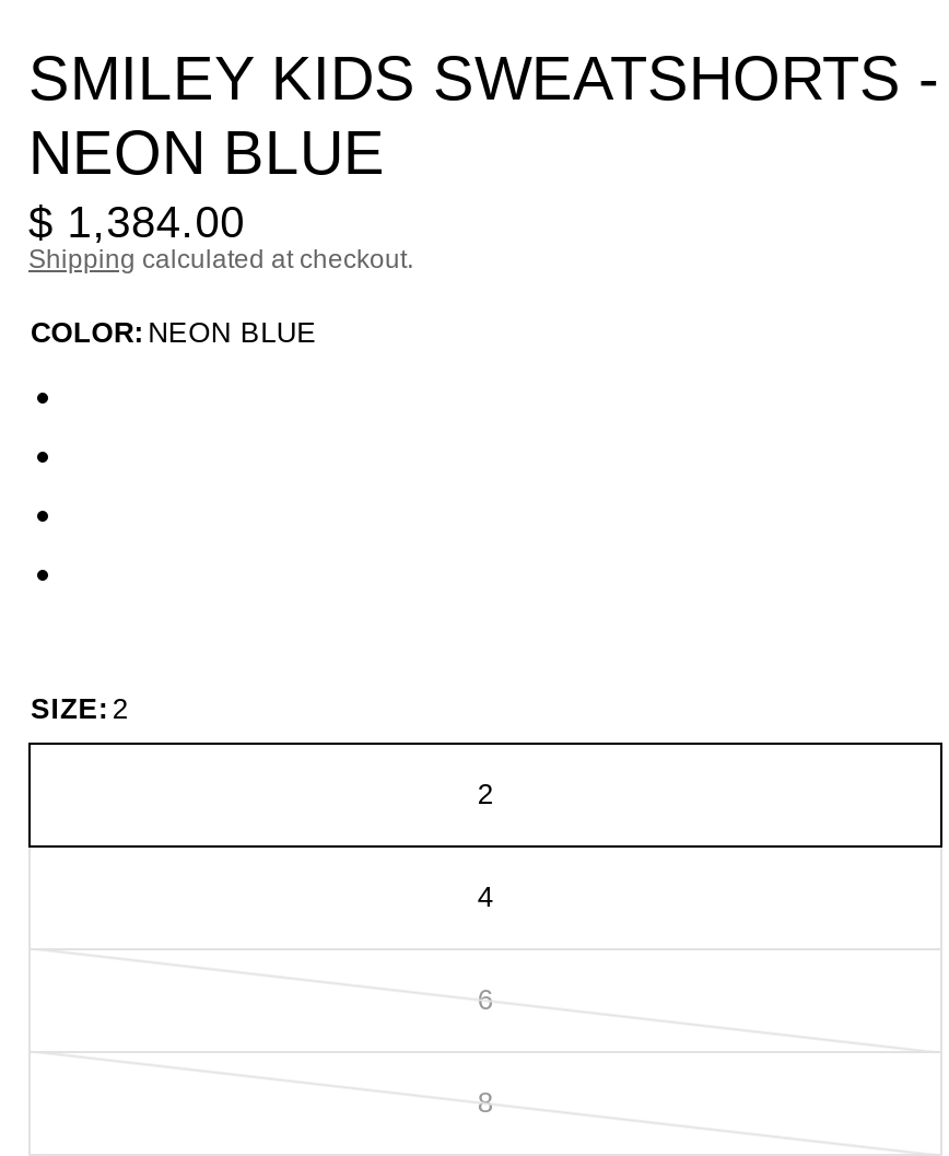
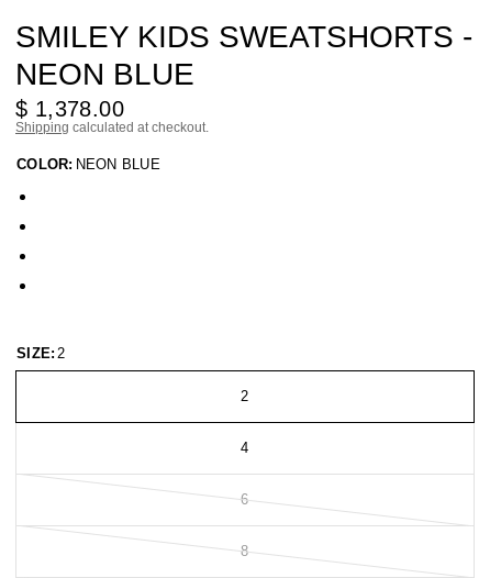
- $ 1,384.00
+ $ 1,378.00
